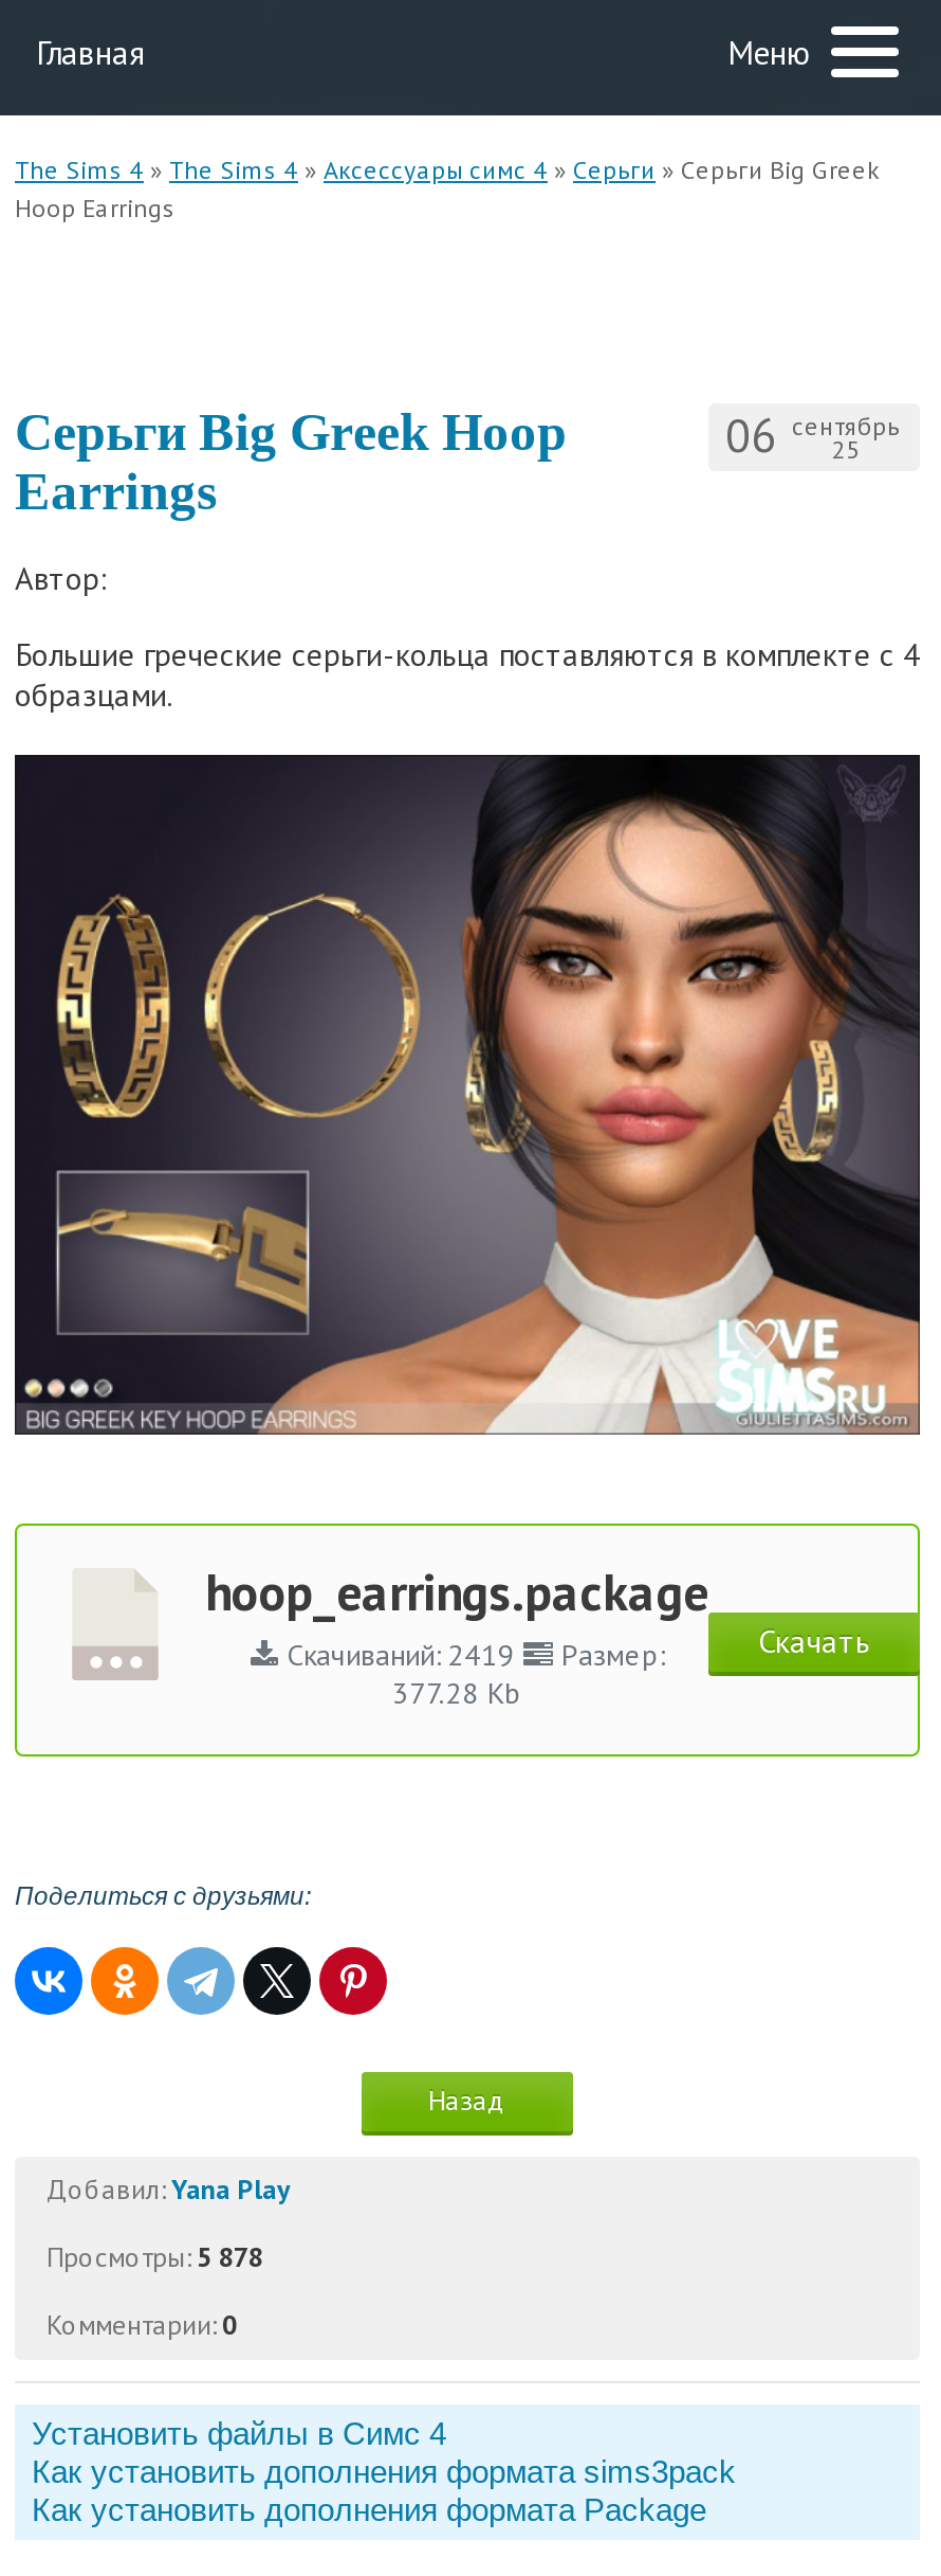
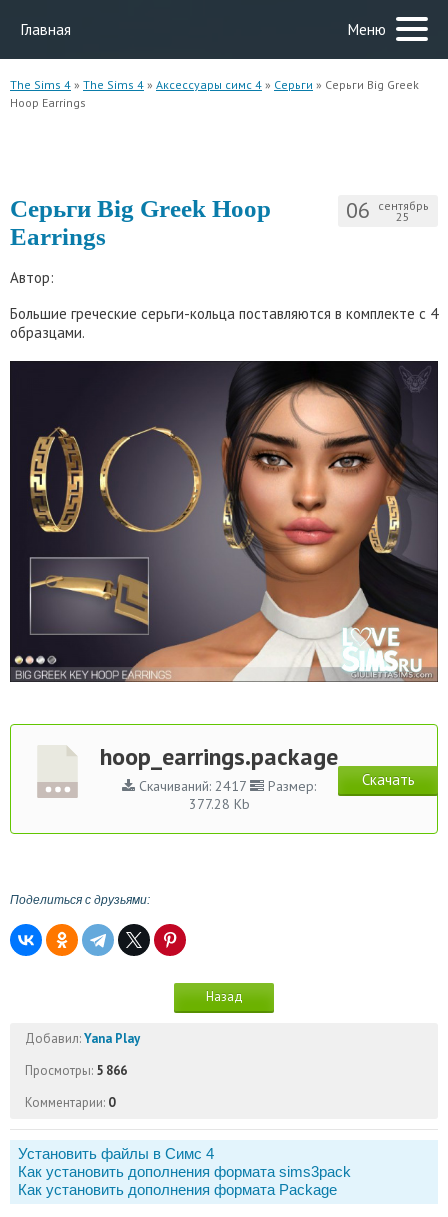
- Скачиваний: 2419 Размер:
+ Скачиваний: 2417 Размер:

- Просмотры: 5 878
+ Просмотры: 5 866
